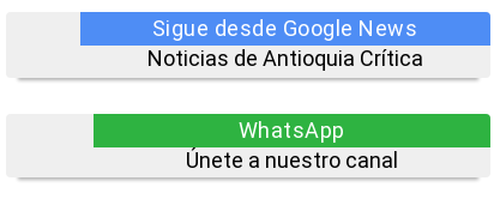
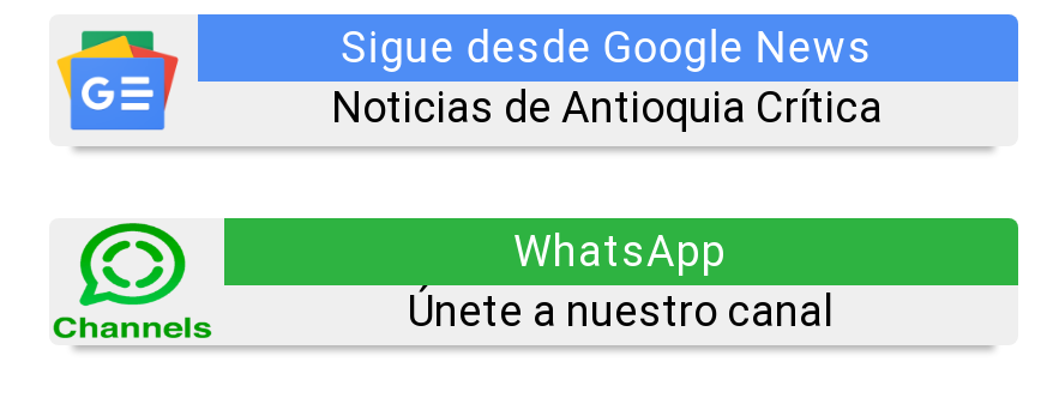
+ [image]

+ [image]
